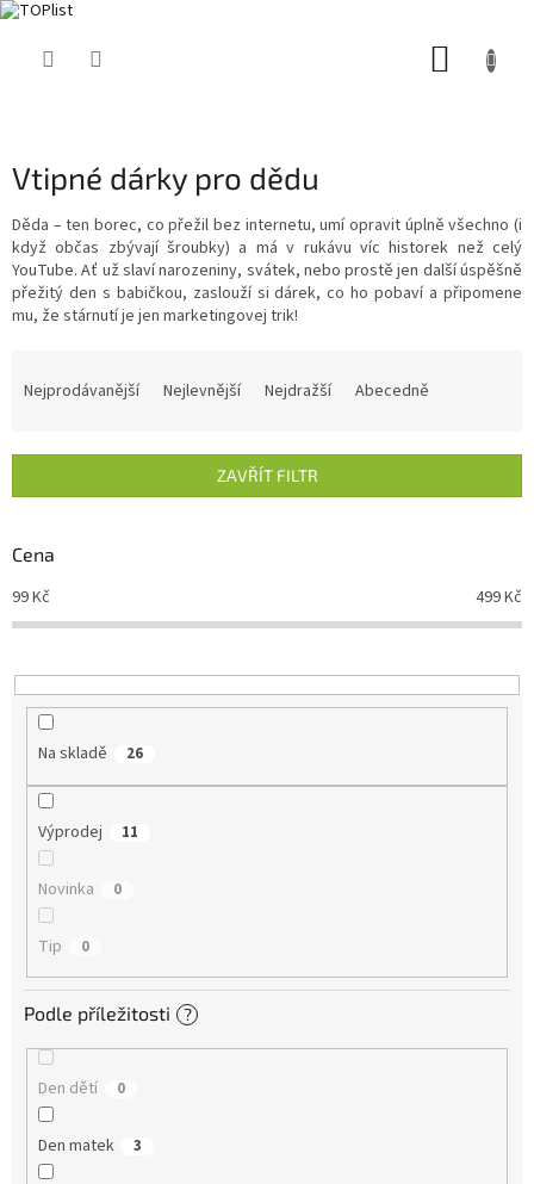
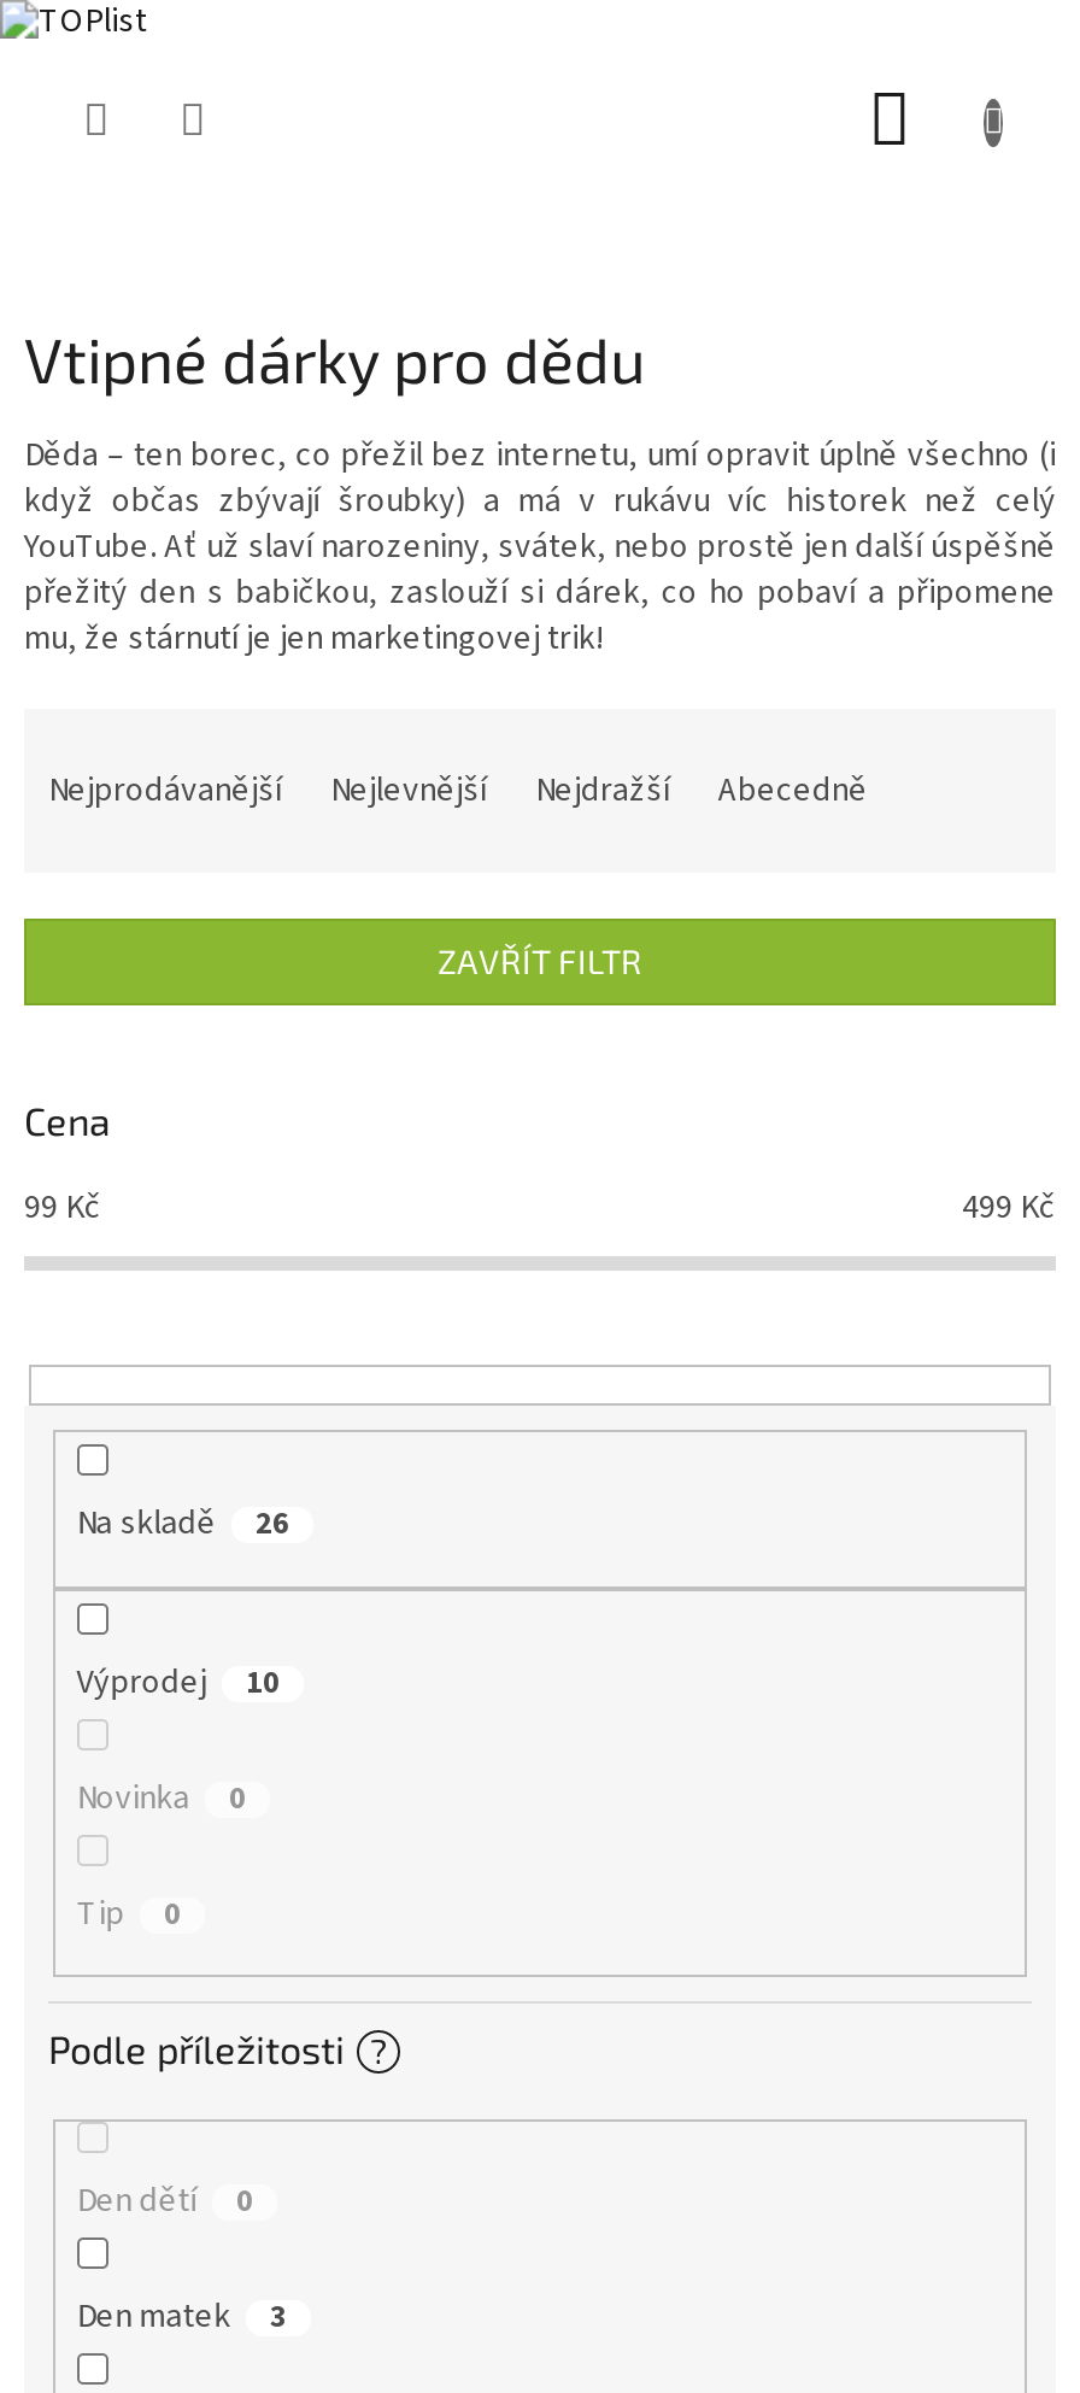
- Výprodej 11
+ Výprodej 10
